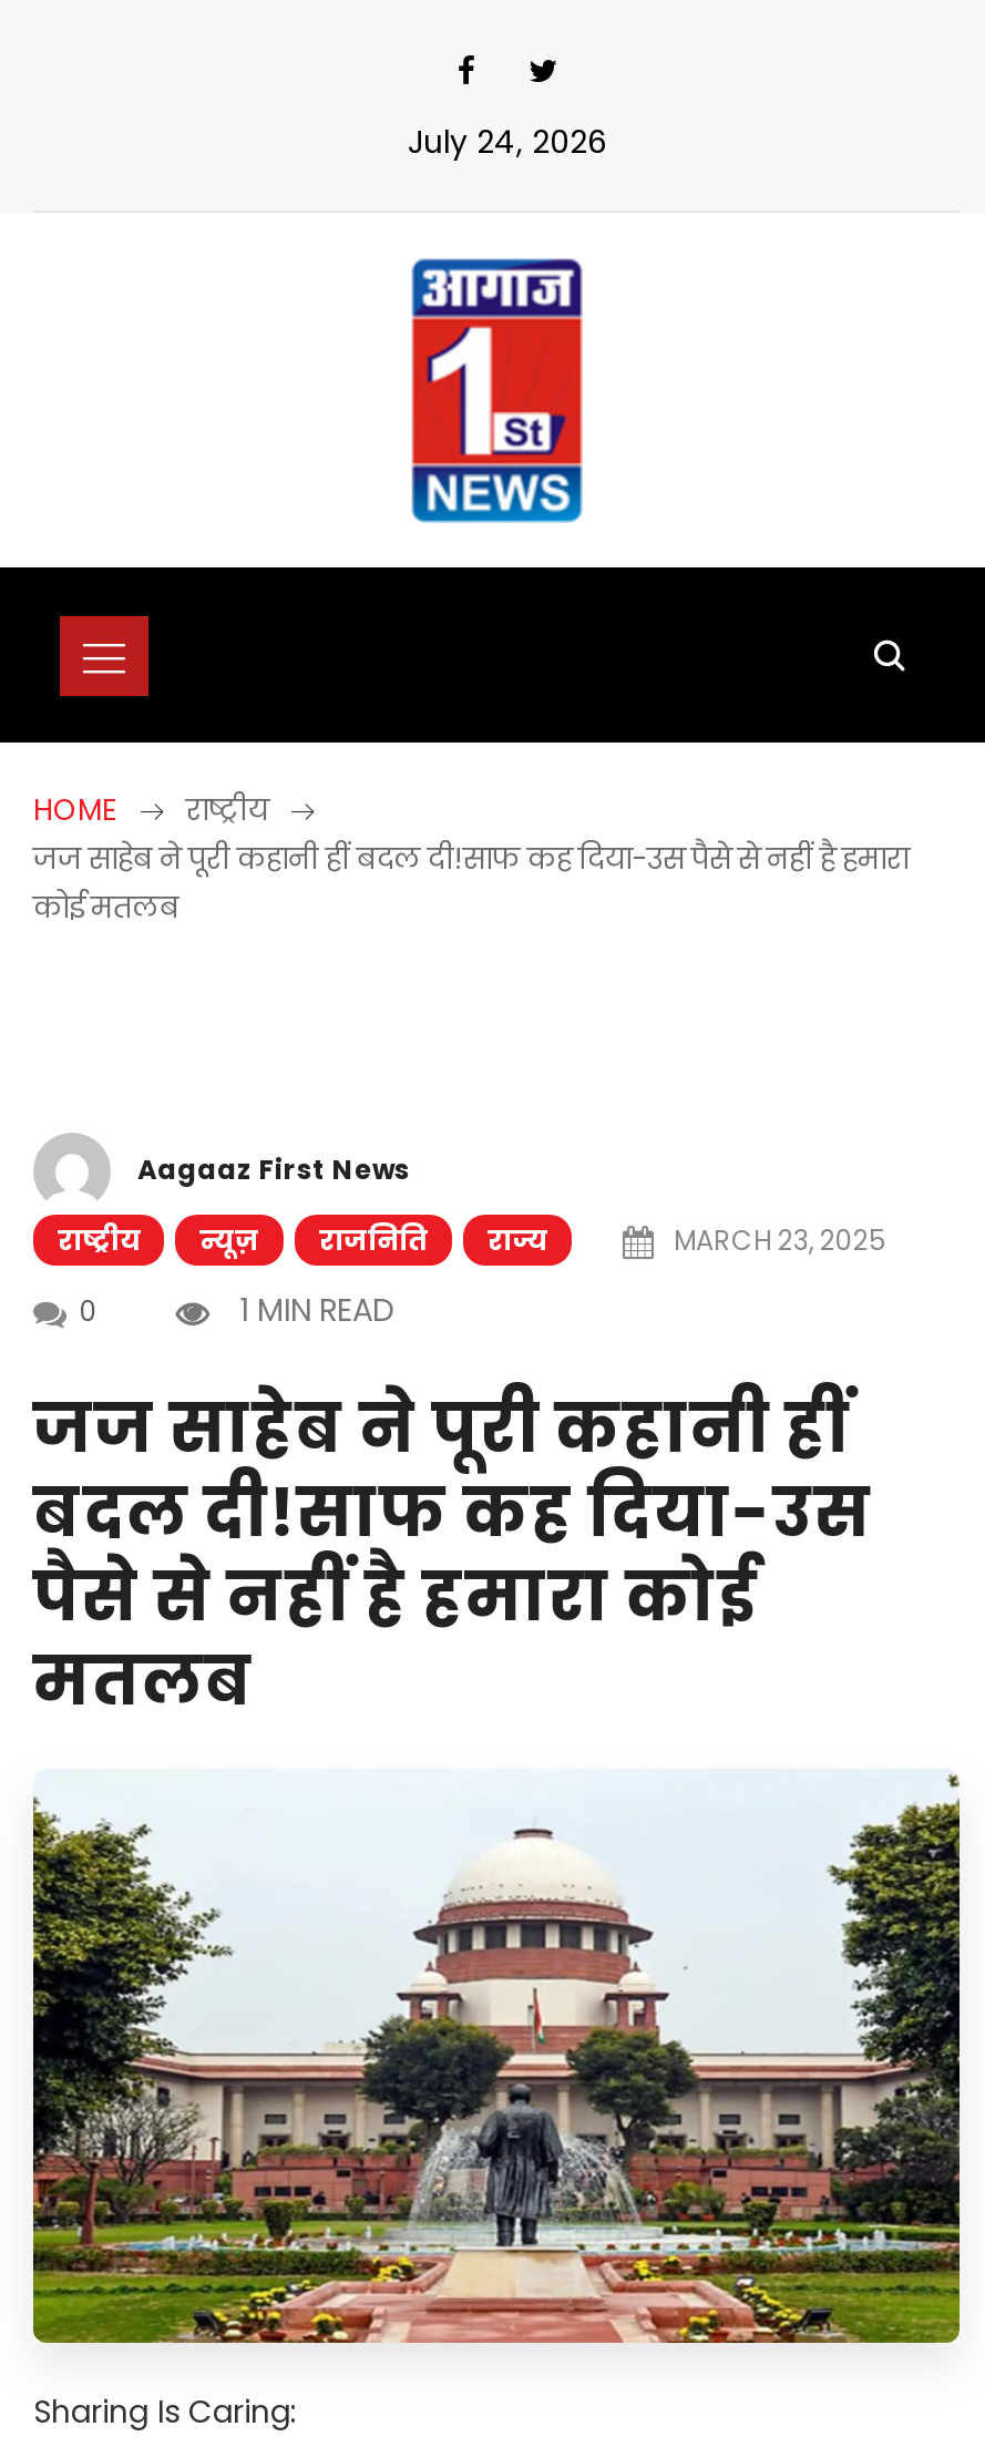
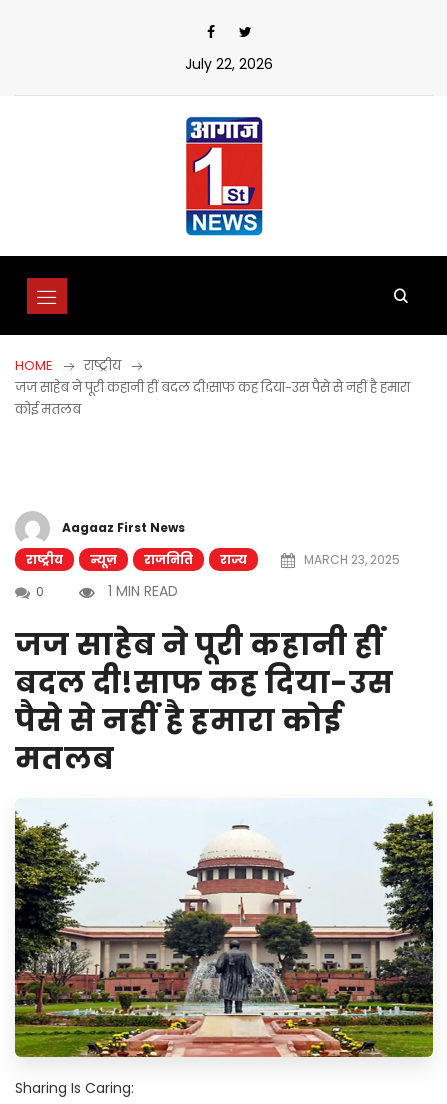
- July 24, 2026
+ July 22, 2026
